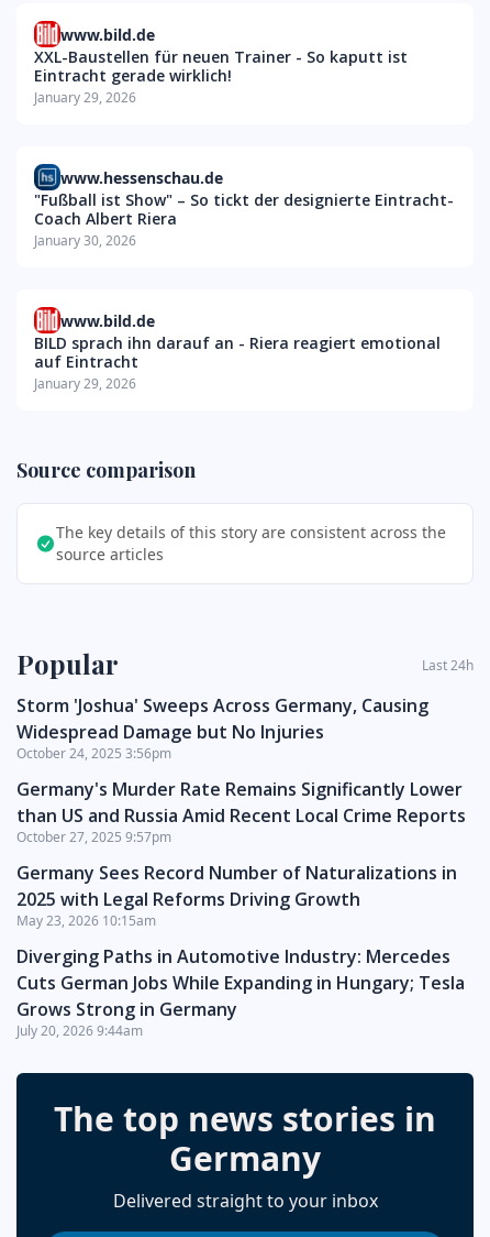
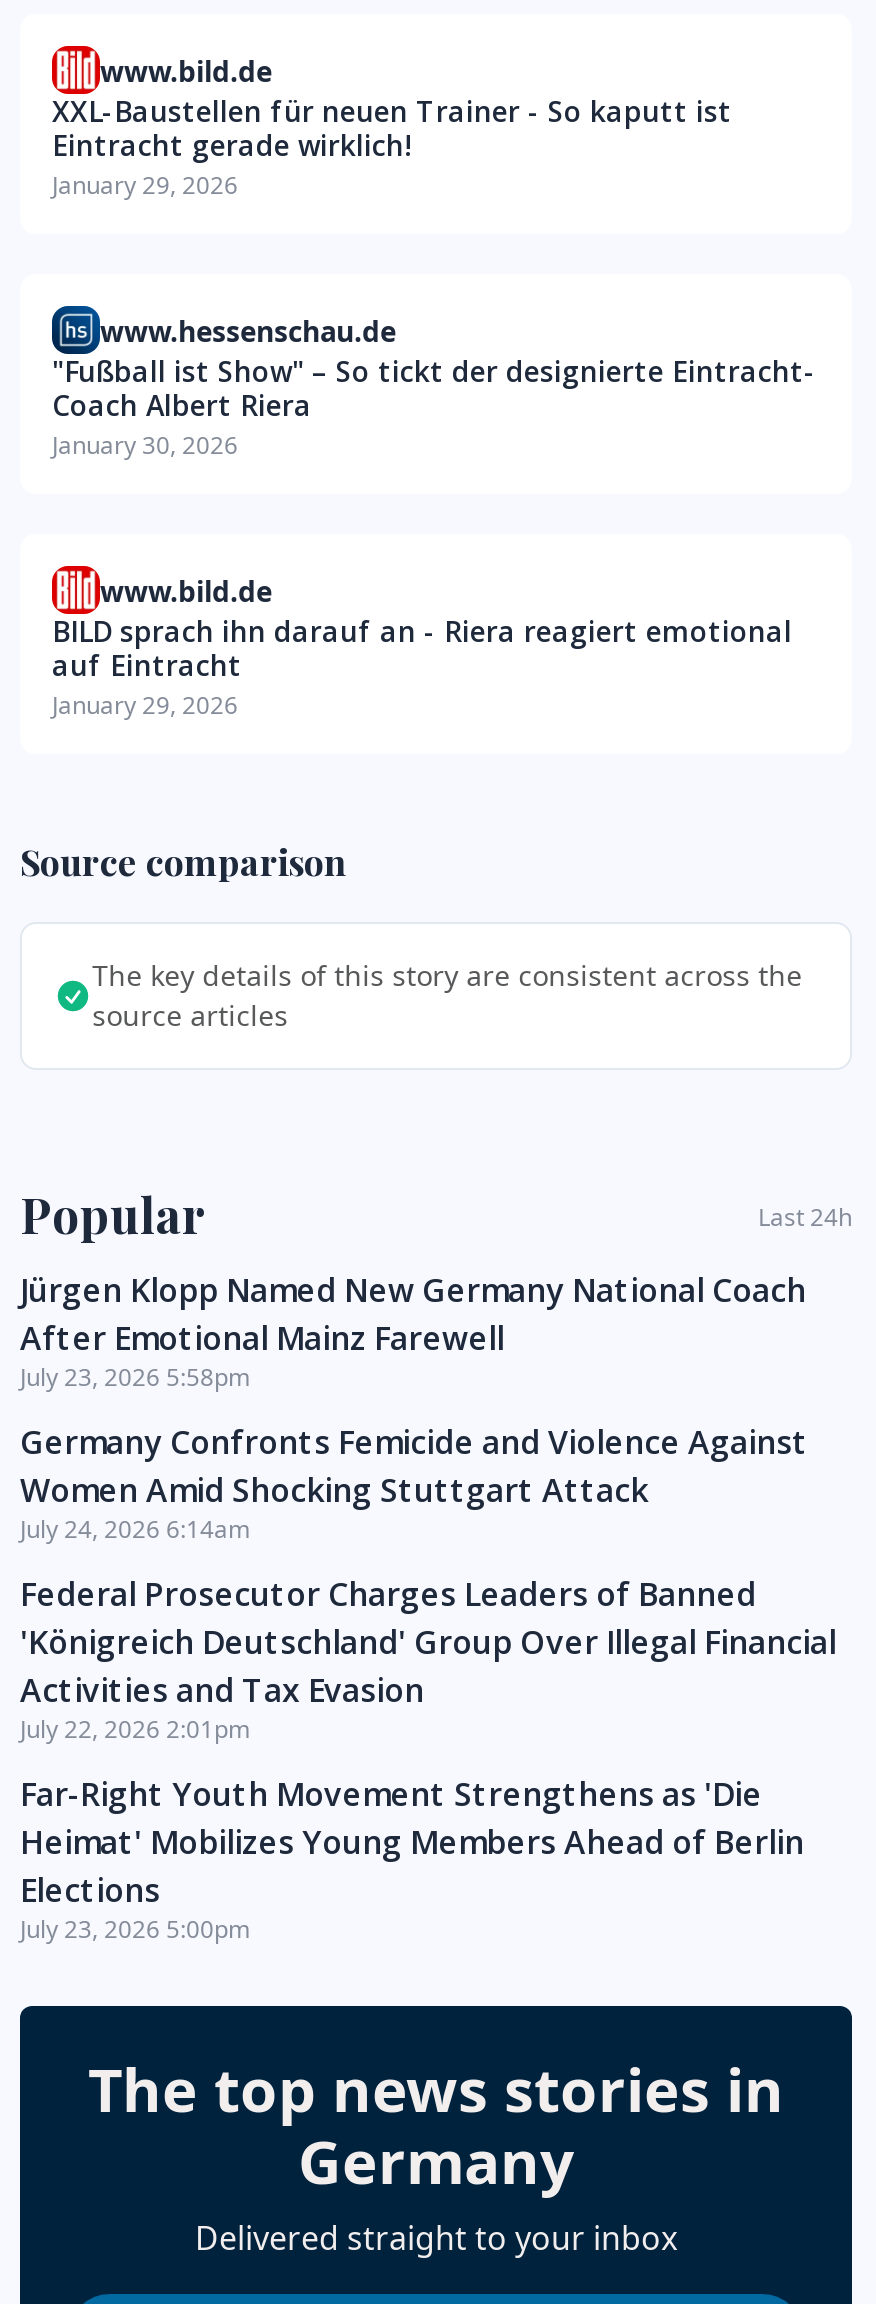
- Storm 'Joshua' Sweeps Across Germany, Causing
- Widespread Damage but No Injuries
- October 24, 2025 3:56pm
+ Jürgen Klopp Named New Germany National Coach
+ After Emotional Mainz Farewell
+ July 23, 2026 5:58pm

- Germany's Murder Rate Remains Significantly Lower
- than US and Russia Amid Recent Local Crime Reports
- October 27, 2025 9:57pm
+ Germany Confronts Femicide and Violence Against
+ Women Amid Shocking Stuttgart Attack
+ July 24, 2026 6:14am

- Germany Sees Record Number of Naturalizations in
- 2025 with Legal Reforms Driving Growth
- May 23, 2026 10:15am
+ Federal Prosecutor Charges Leaders of Banned
+ 'Königreich Deutschland' Group Over Illegal Financial
+ Activities and Tax Evasion
+ July 22, 2026 2:01pm

- Diverging Paths in Automotive Industry: Mercedes
- Cuts German Jobs While Expanding in Hungary; Tesla
- Grows Strong in Germany
- July 20, 2026 9:44am
+ Far-Right Youth Movement Strengthens as 'Die
+ Heimat' Mobilizes Young Members Ahead of Berlin
+ Elections
+ July 23, 2026 5:00pm
